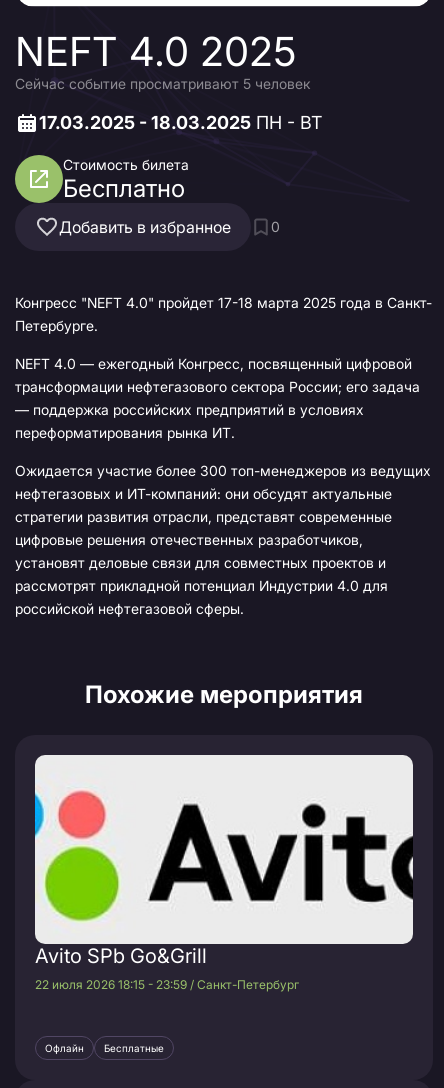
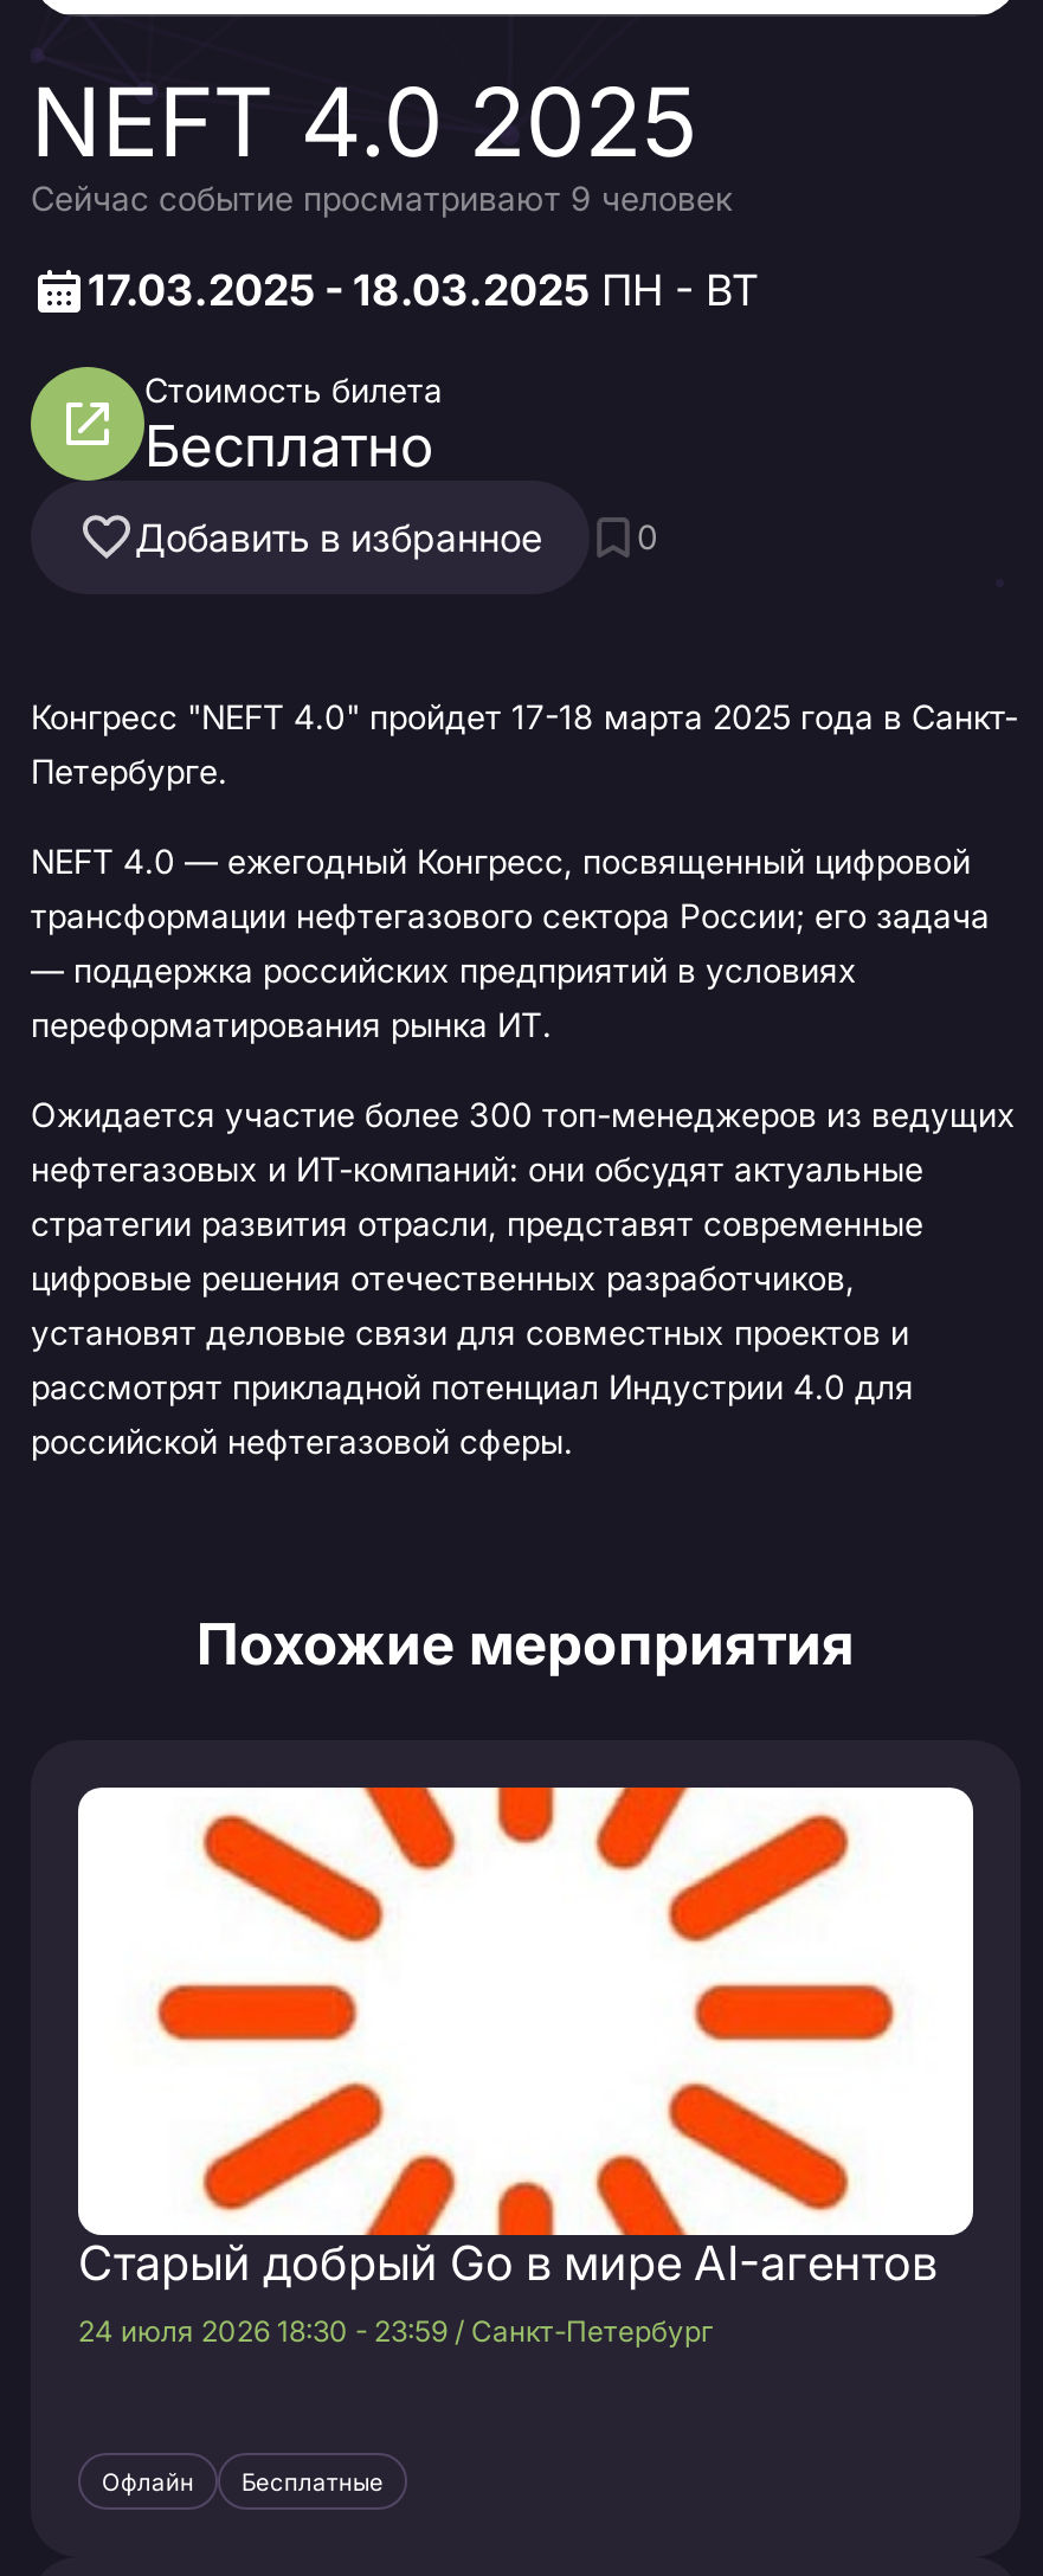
- Сейчас событие просматривают 5 человек
+ Сейчас событие просматривают 9 человек

- [image]
- Avito SPb Go&Grill
- 22 июля 2026 18:15 - 23:59 / Санкт-Петербург
+ [image]
+ Старый добрый Go в мире AI-агентов
+ 24 июля 2026 18:30 - 23:59 / Санкт-Петербург
